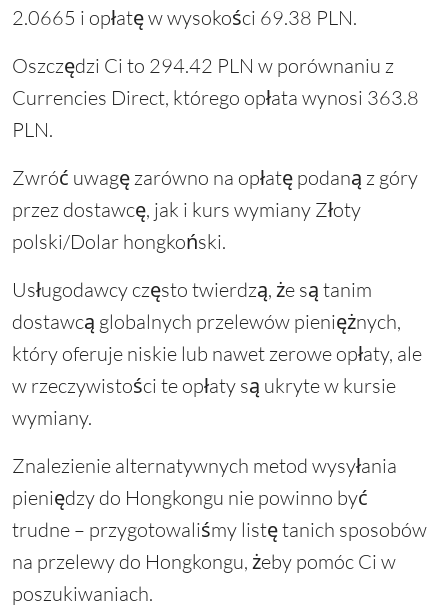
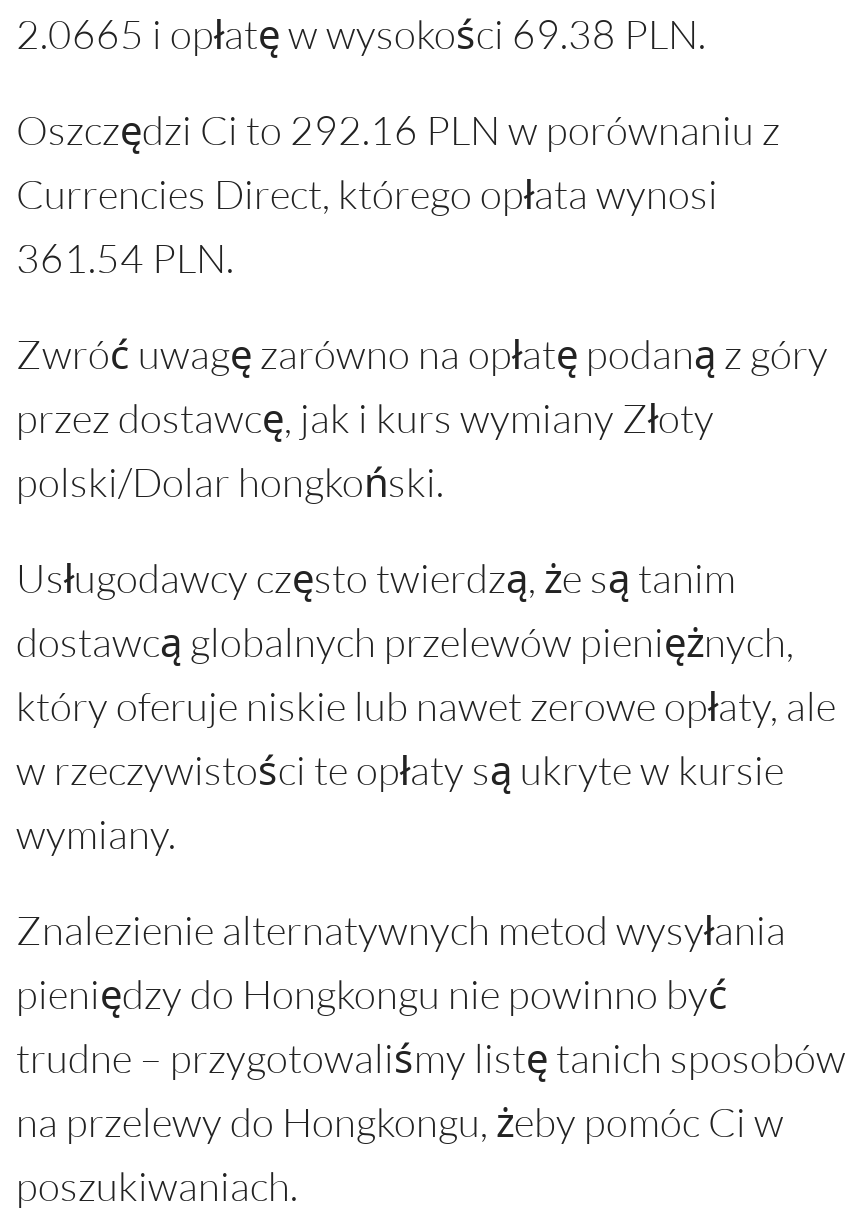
- Oszczędzi Ci to 294.42 PLN w porównaniu z
- Currencies Direct, którego opłata wynosi 363.8
- PLN.
+ Oszczędzi Ci to 292.16 PLN w porównaniu z
+ Currencies Direct, którego opłata wynosi
+ 361.54 PLN.
